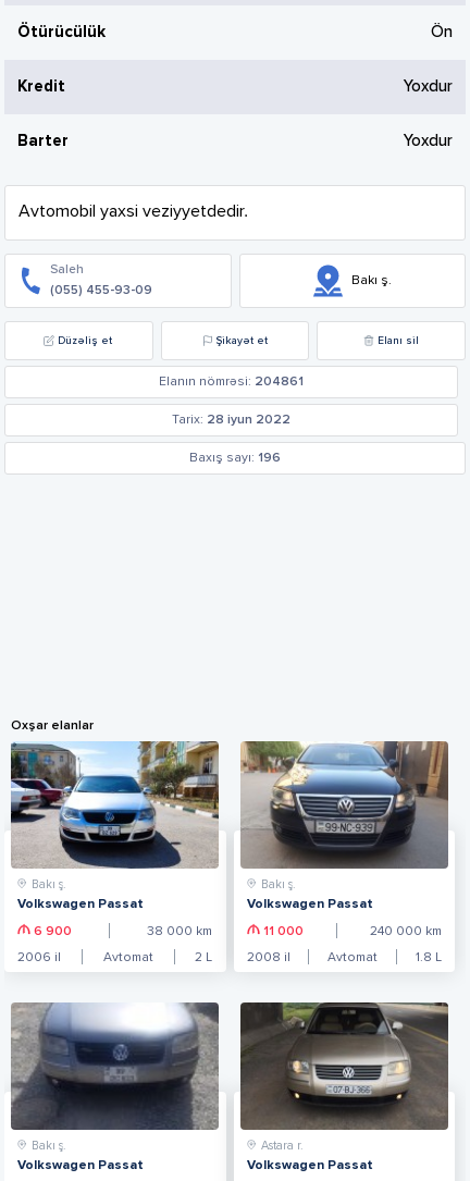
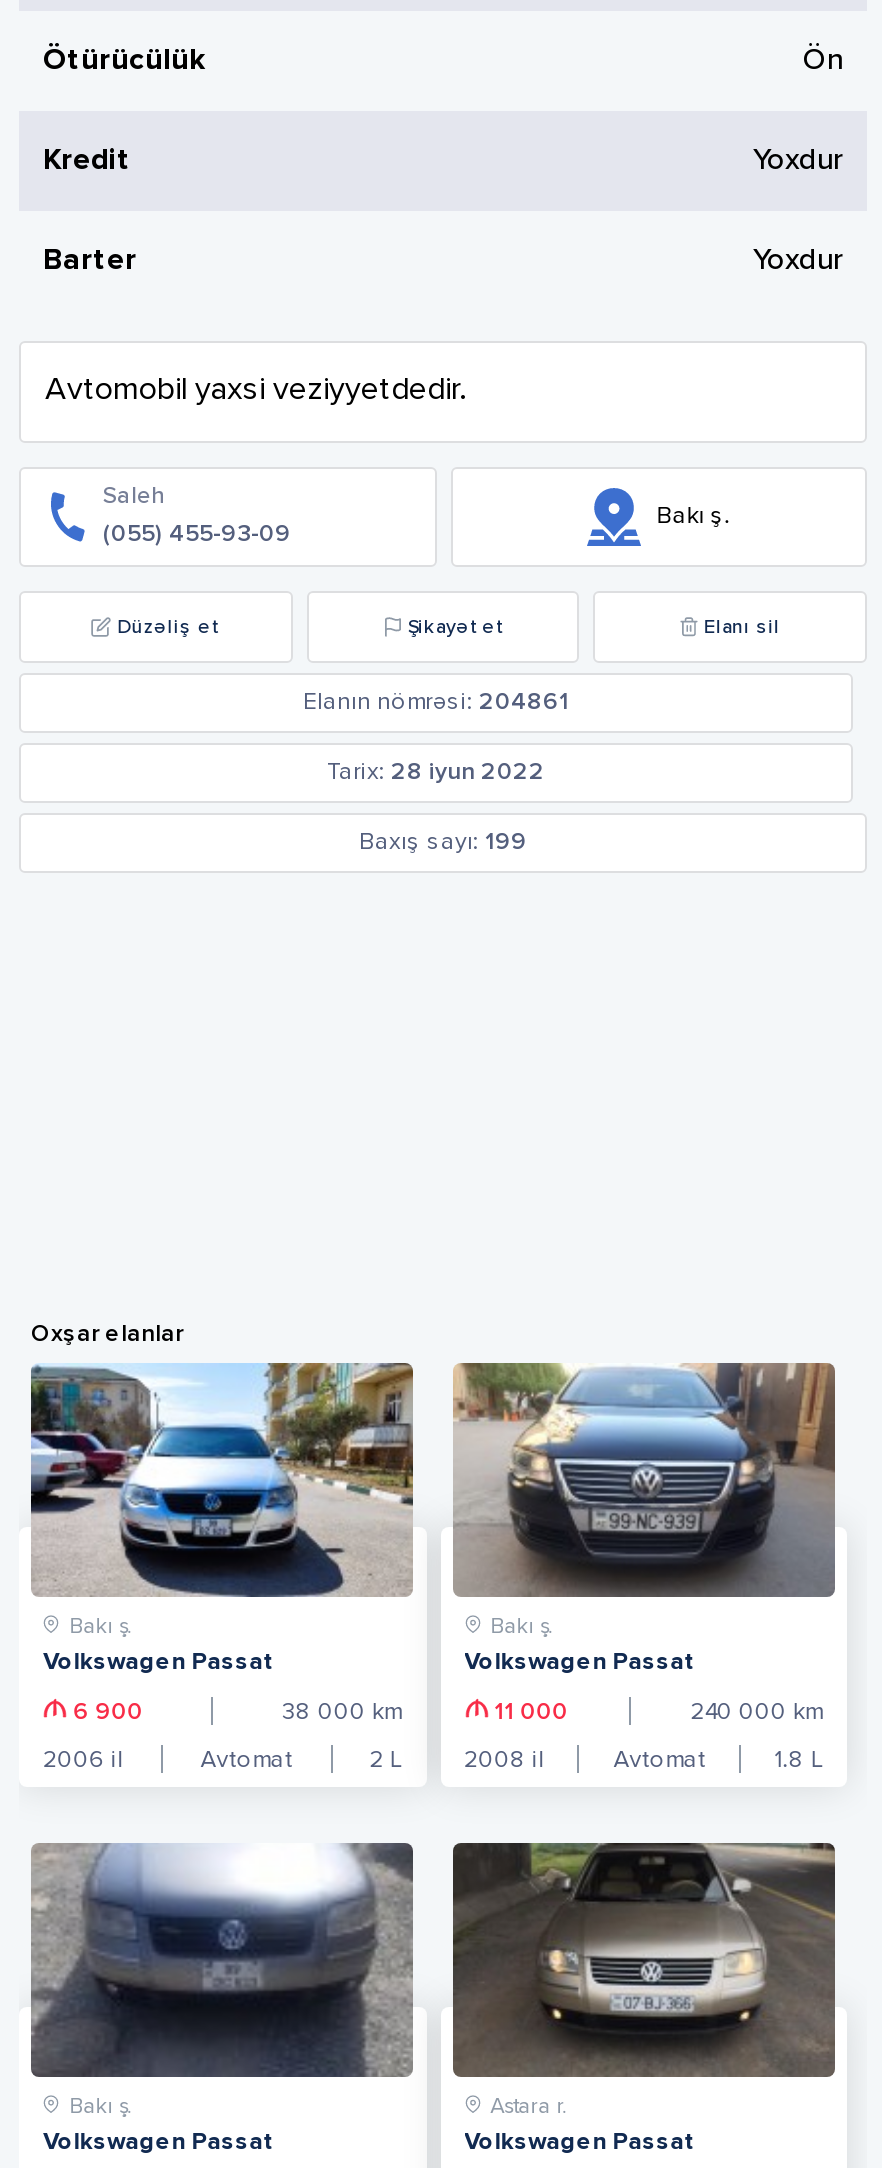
- Baxış sayı: 196
+ Baxış sayı: 199
